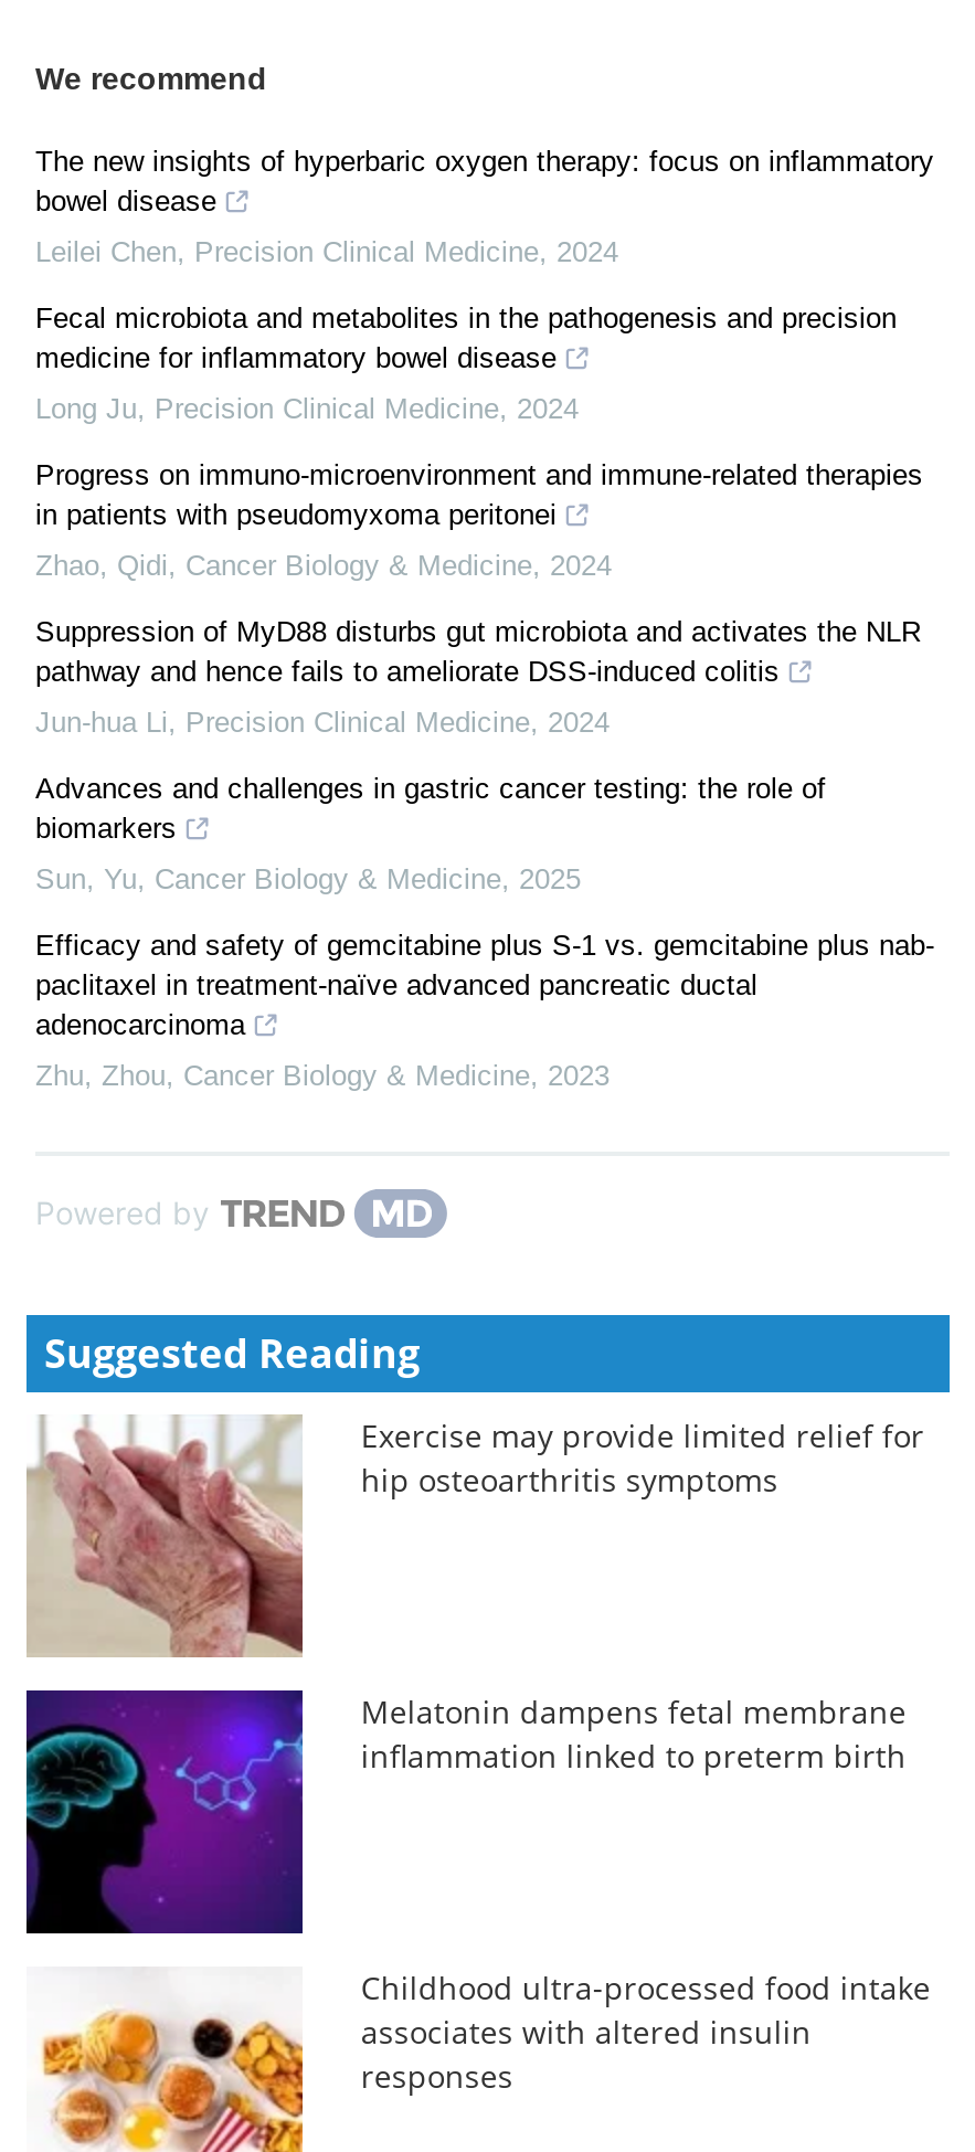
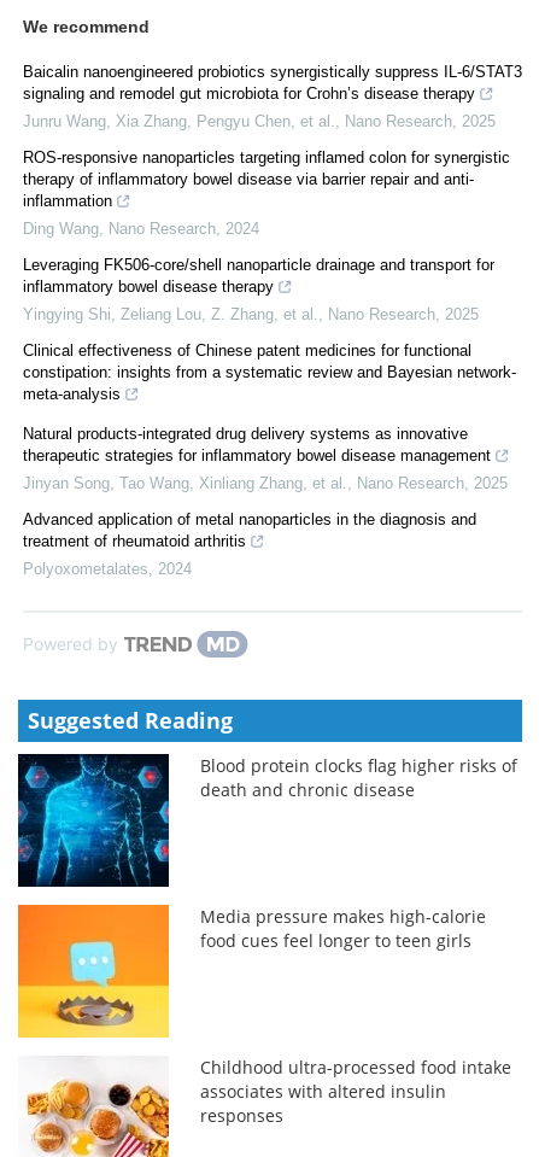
- The new insights of hyperbaric oxygen therapy: focus on inflammatory
- bowel disease
- Leilei Chen, Precision Clinical Medicine, 2024
- Fecal microbiota and metabolites in the pathogenesis and precision
- medicine for inflammatory bowel disease
- Long Ju, Precision Clinical Medicine, 2024
- Progress on immuno-microenvironment and immune-related therapies
- in patients with pseudomyxoma peritonei
- Zhao, Qidi, Cancer Biology & Medicine, 2024
- Suppression of MyD88 disturbs gut microbiota and activates the NLR
- pathway and hence fails to ameliorate DSS-induced colitis
- Jun-hua Li, Precision Clinical Medicine, 2024
- Advances and challenges in gastric cancer testing: the role of
- biomarkers
- Sun, Yu, Cancer Biology & Medicine, 2025
- Efficacy and safety of gemcitabine plus S-1 vs. gemcitabine plus nab-
- paclitaxel in treatment-naïve advanced pancreatic ductal
- adenocarcinoma
- Zhu, Zhou, Cancer Biology & Medicine, 2023
+ Baicalin nanoengineered probiotics synergistically suppress IL-6/STAT3
+ signaling and remodel gut microbiota for Crohn’s disease therapy
+ Junru Wang, Xia Zhang, Pengyu Chen, et al., Nano Research, 2025
+ ROS-responsive nanoparticles targeting inflamed colon for synergistic
+ therapy of inflammatory bowel disease via barrier repair and anti-
+ inflammation
+ Ding Wang, Nano Research, 2024
+ Leveraging FK506-core/shell nanoparticle drainage and transport for
+ inflammatory bowel disease therapy
+ Yingying Shi, Zeliang Lou, Z. Zhang, et al., Nano Research, 2025
+ Clinical effectiveness of Chinese patent medicines for functional
+ constipation: insights from a systematic review and Bayesian network-
+ meta-analysis
+ Natural products-integrated drug delivery systems as innovative
+ therapeutic strategies for inflammatory bowel disease management
+ Jinyan Song, Tao Wang, Xinliang Zhang, et al., Nano Research, 2025
+ Advanced application of metal nanoparticles in the diagnosis and
+ treatment of rheumatoid arthritis
+ Polyoxometalates, 2024

- [image]
- Exercise may provide limited relief for
- hip osteoarthritis symptoms
+ [image]
+ Blood protein clocks flag higher risks of
+ death and chronic disease

- [image]
- Melatonin dampens fetal membrane
- inflammation linked to preterm birth
+ [image]
+ Media pressure makes high-calorie
+ food cues feel longer to teen girls
